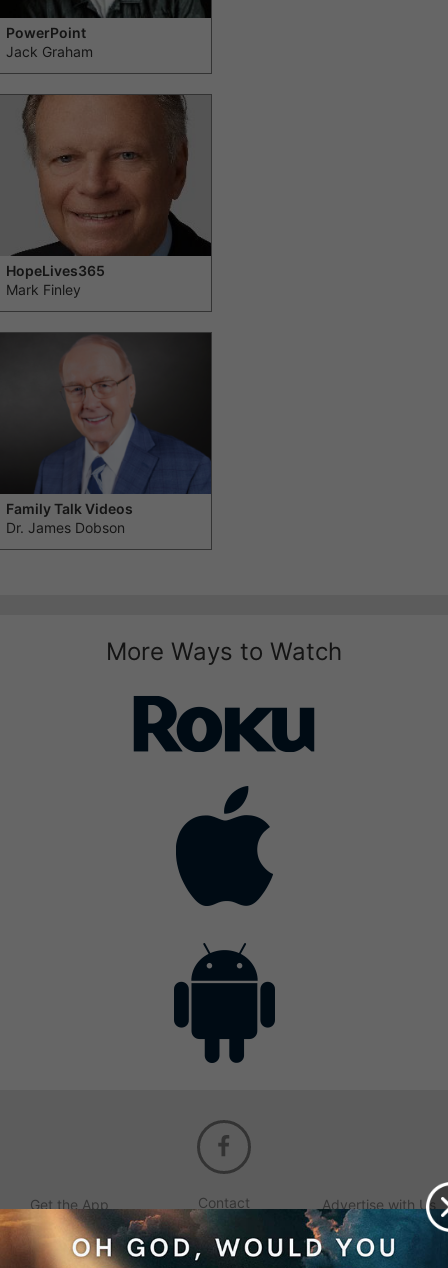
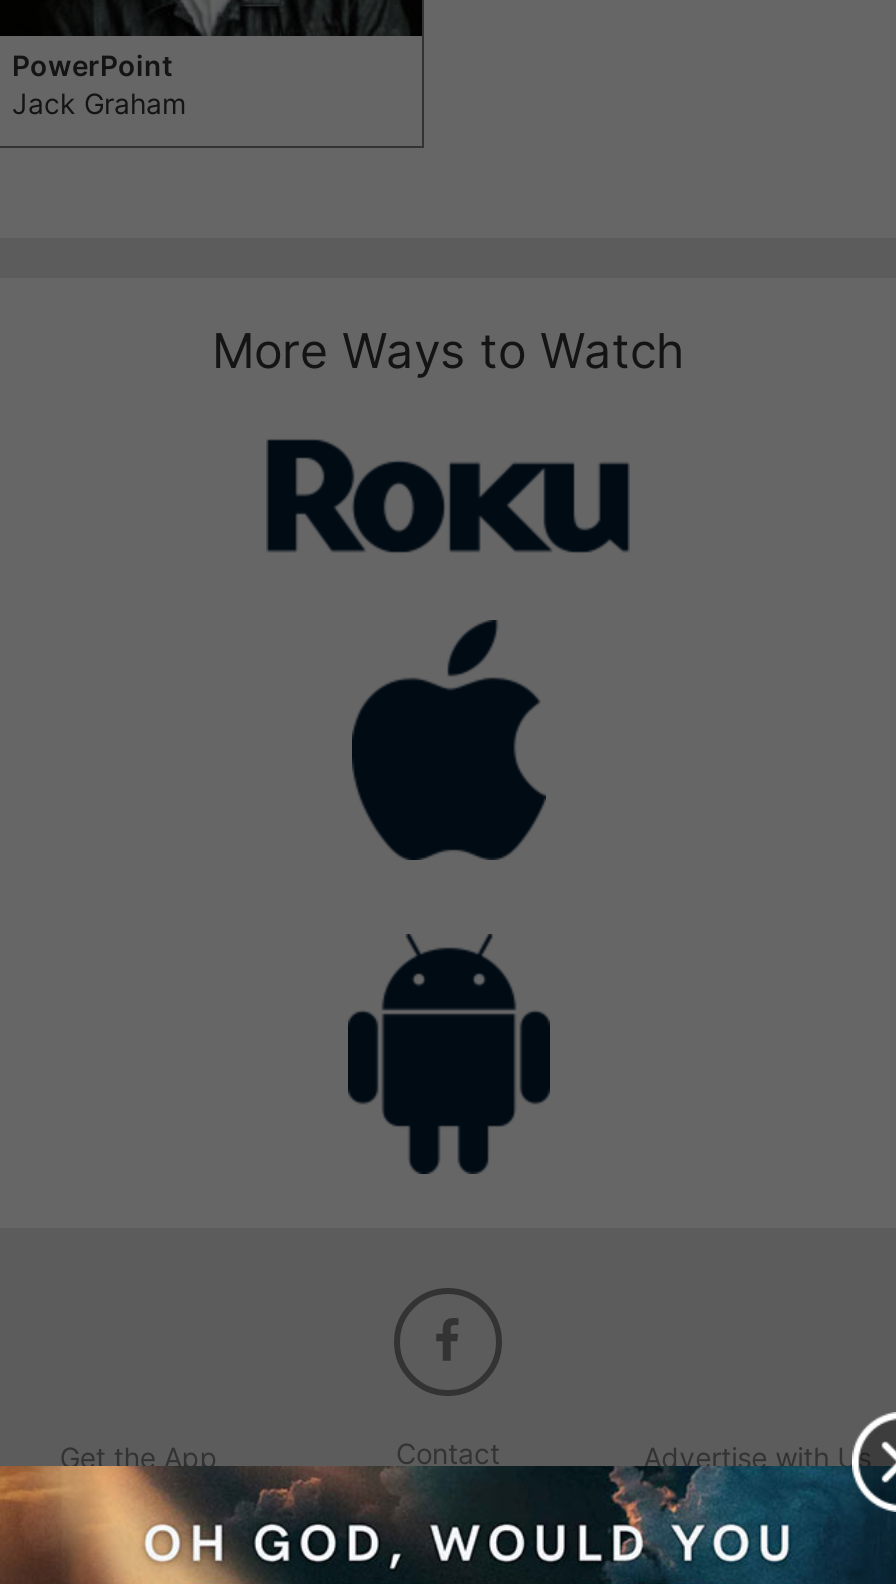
- [image]
- HopeLives365
- Mark Finley

- [image]
- Family Talk Videos
- Dr. James Dobson
